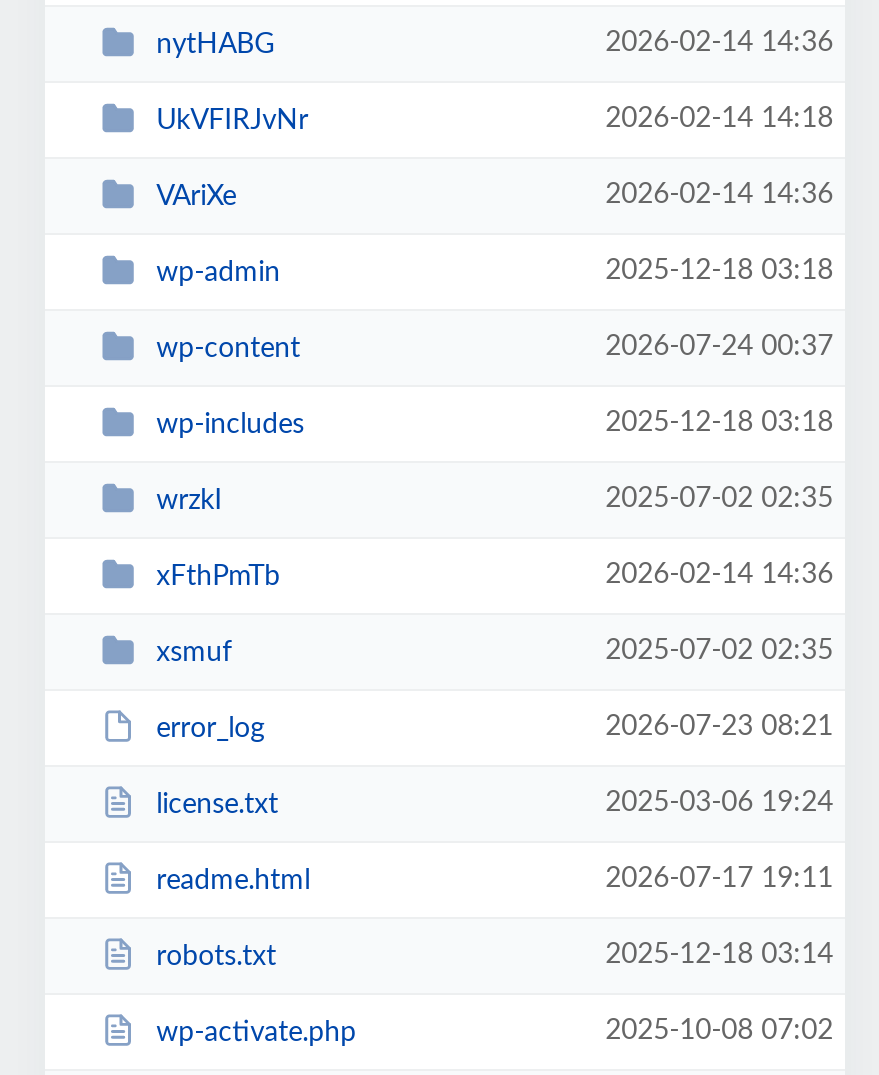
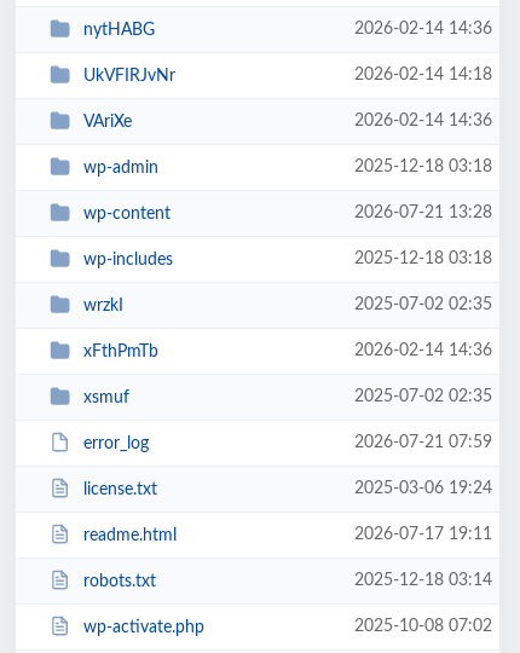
- 2026-07-24 00:37
+ 2026-07-21 13:28

- 2026-07-23 08:21
+ 2026-07-21 07:59
